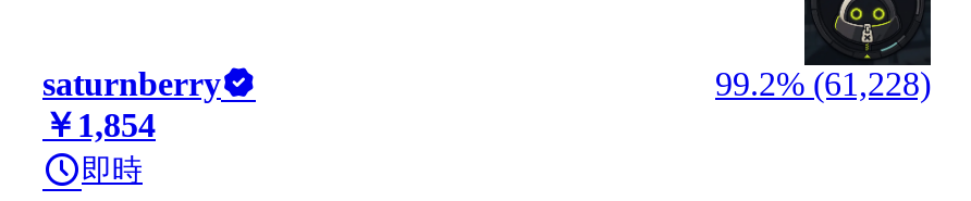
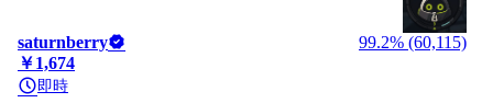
- 99.2% (61,228)
+ 99.2% (60,115)

- ￥1,854
+ ￥1,674
